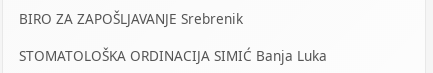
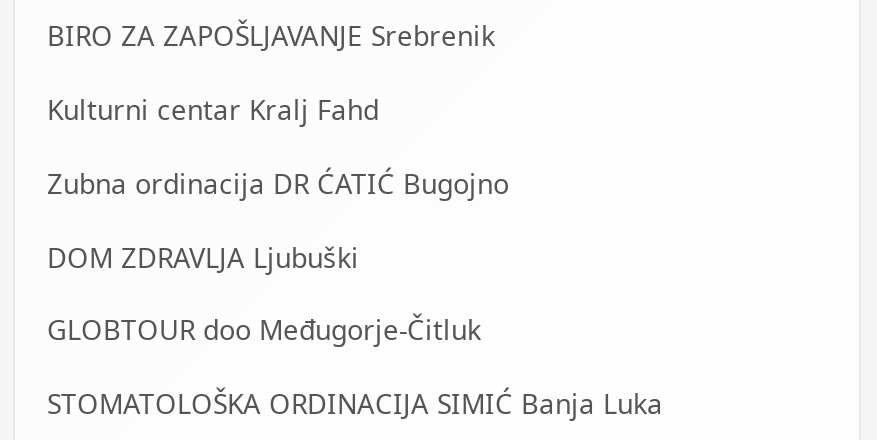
+ Kulturni centar Kralj Fahd
+ Zubna ordinacija DR ĆATIĆ Bugojno
+ DOM ZDRAVLJA Ljubuški
+ GLOBTOUR doo Međugorje-Čitluk
